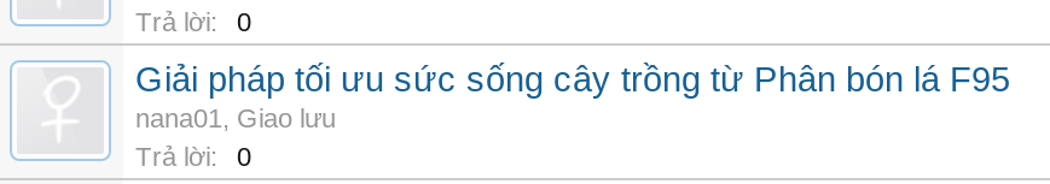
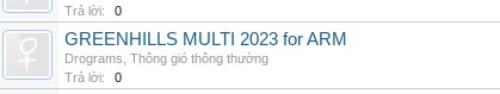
- Giải pháp tối ưu sức sống cây trồng từ Phân bón lá F95
- nana01, Giao lưu
+ GREENHILLS MULTI 2023 for ARM
+ Drograms, Thông gió thông thường
